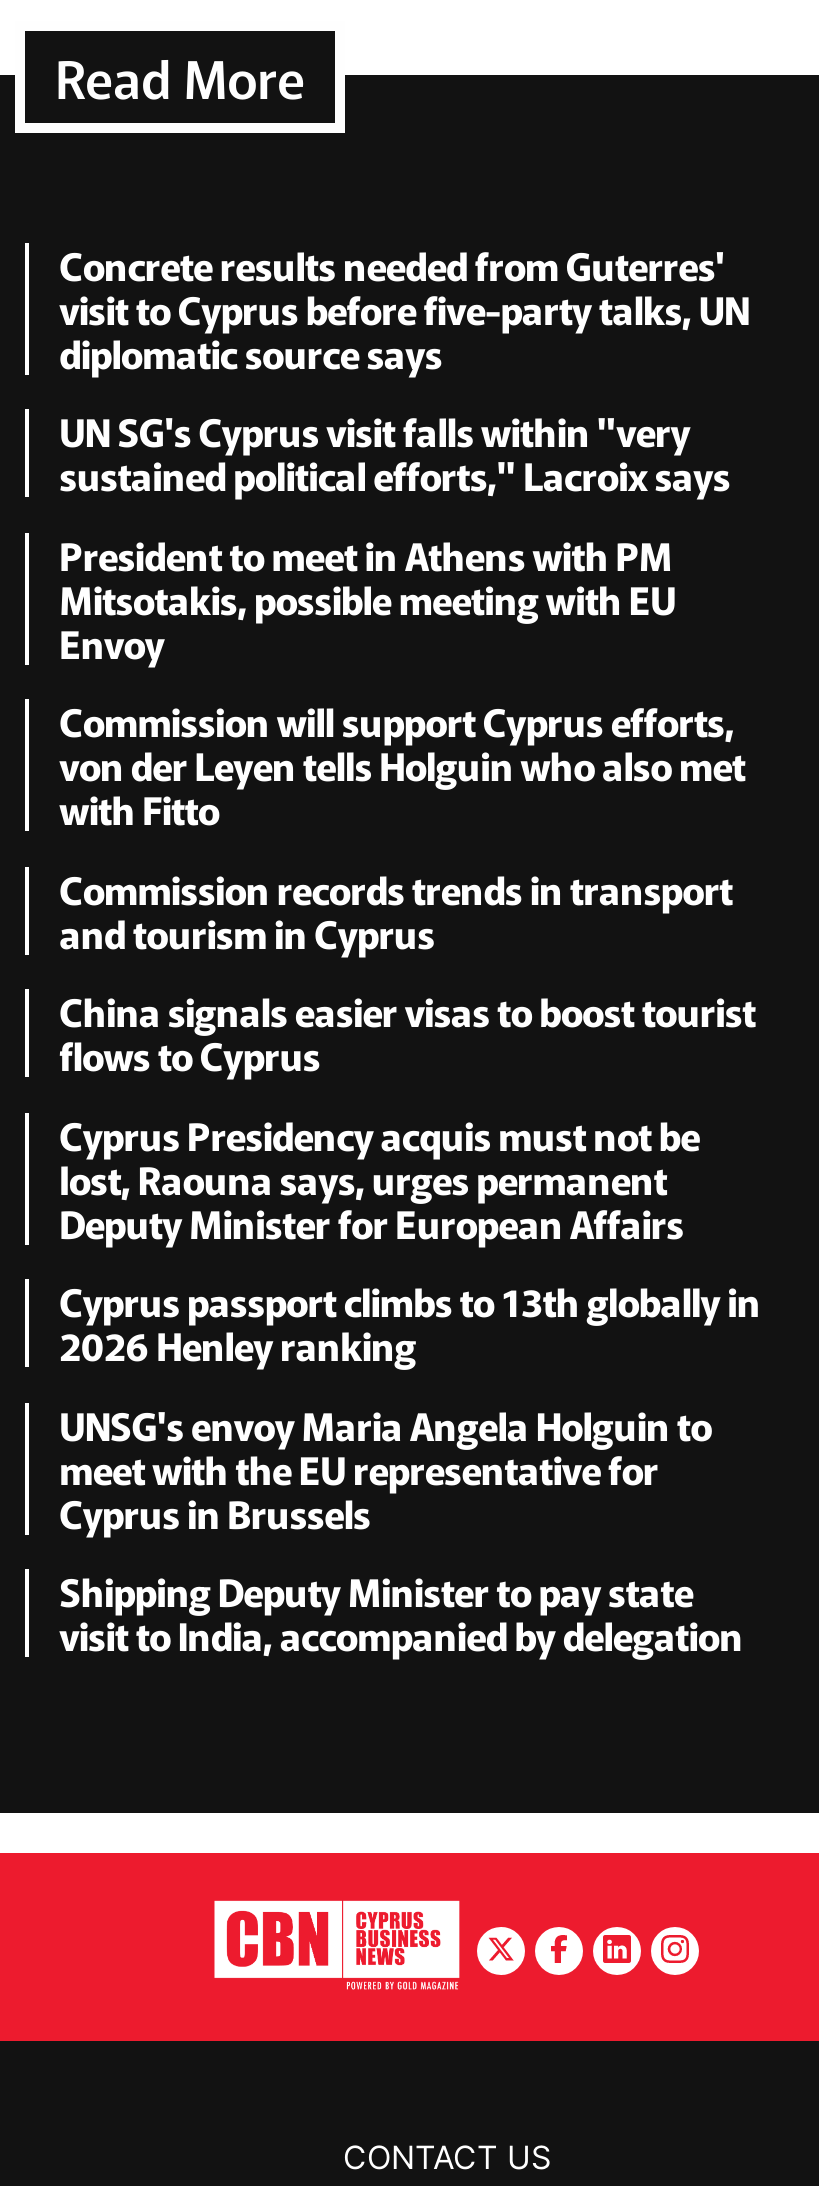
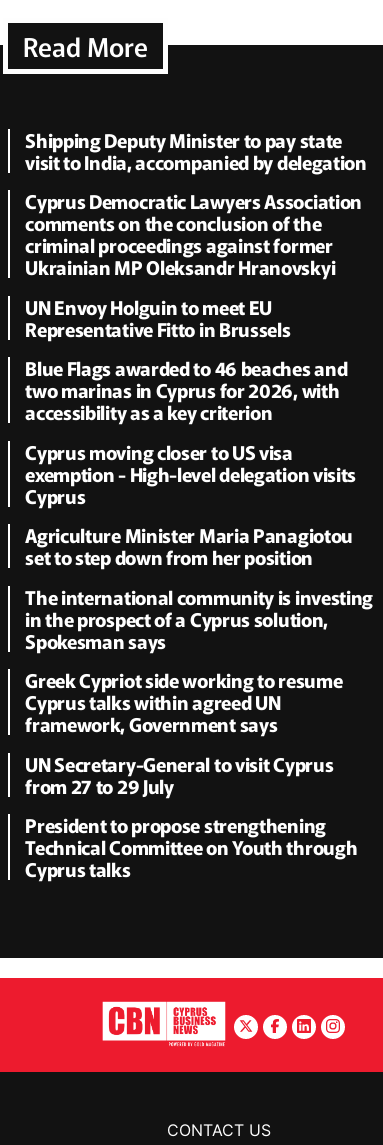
- Concrete results needed from Guterres'
- visit to Cyprus before five-party talks, UN
- diplomatic source says
- UN SG's Cyprus visit falls within "very
- sustained political efforts," Lacroix says
- President to meet in Athens with PM
- Mitsotakis, possible meeting with EU
- Envoy
- Commission will support Cyprus efforts,
- von der Leyen tells Holguin who also met
- with Fitto
- Commission records trends in transport
- and tourism in Cyprus
- China signals easier visas to boost tourist
- flows to Cyprus
- Cyprus Presidency acquis must not be
- lost, Raouna says, urges permanent
- Deputy Minister for European Affairs
- Cyprus passport climbs to 13th globally in
- 2026 Henley ranking
- UNSG's envoy Maria Angela Holguin to
- meet with the EU representative for
- Cyprus in Brussels

moved up: Shipping Deputy Minister to pay state | visit to India, accompanied by delegation

+ Cyprus Democratic Lawyers Association
+ comments on the conclusion of the
+ criminal proceedings against former
+ Ukrainian MP Oleksandr Hranovskyi
+ UN Envoy Holguin to meet EU
+ Representative Fitto in Brussels
+ Blue Flags awarded to 46 beaches and
+ two marinas in Cyprus for 2026, with
+ accessibility as a key criterion
+ Cyprus moving closer to US visa
+ exemption - High-level delegation visits
+ Cyprus
+ Agriculture Minister Maria Panagiotou
+ set to step down from her position
+ The international community is investing
+ in the prospect of a Cyprus solution,
+ Spokesman says
+ Greek Cypriot side working to resume
+ Cyprus talks within agreed UN
+ framework, Government says
+ UN Secretary-General to visit Cyprus
+ from 27 to 29 July
+ President to propose strengthening
+ Technical Committee on Youth through
+ Cyprus talks
